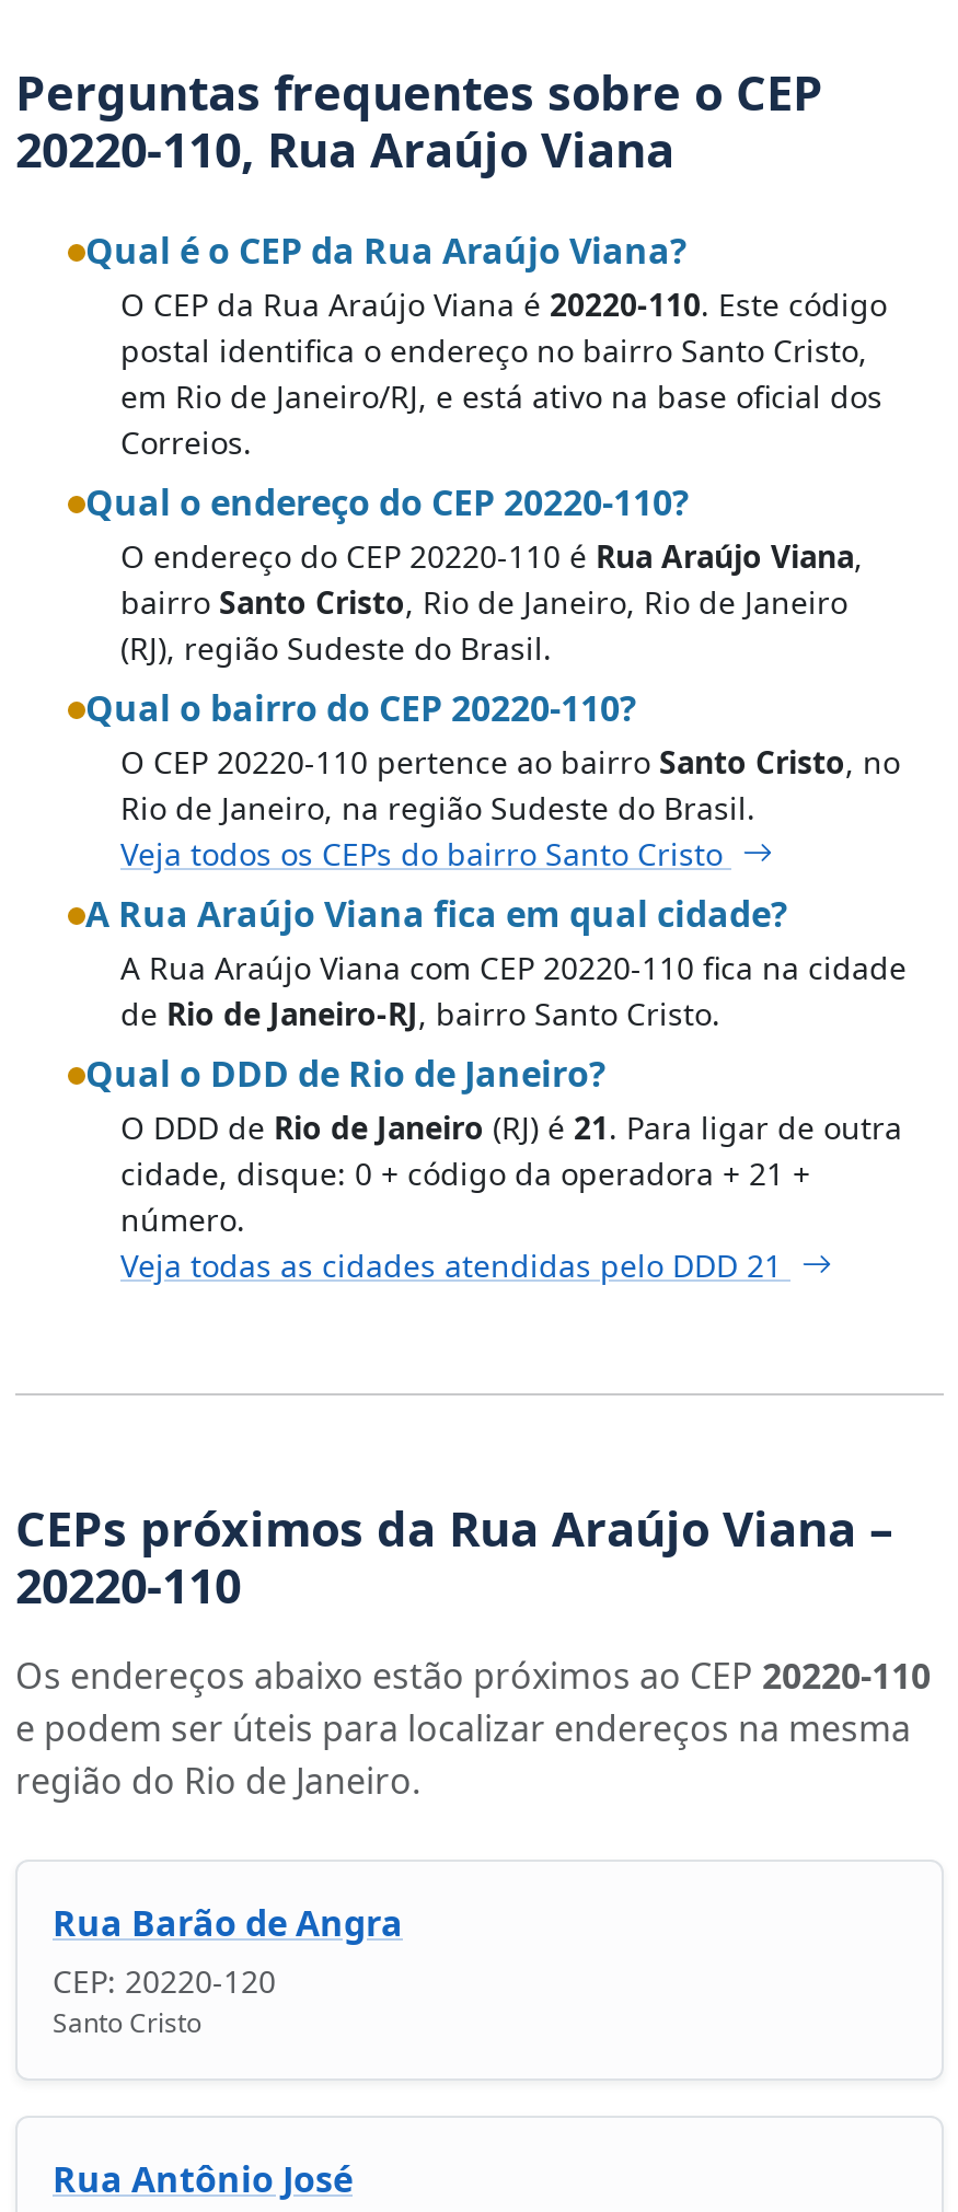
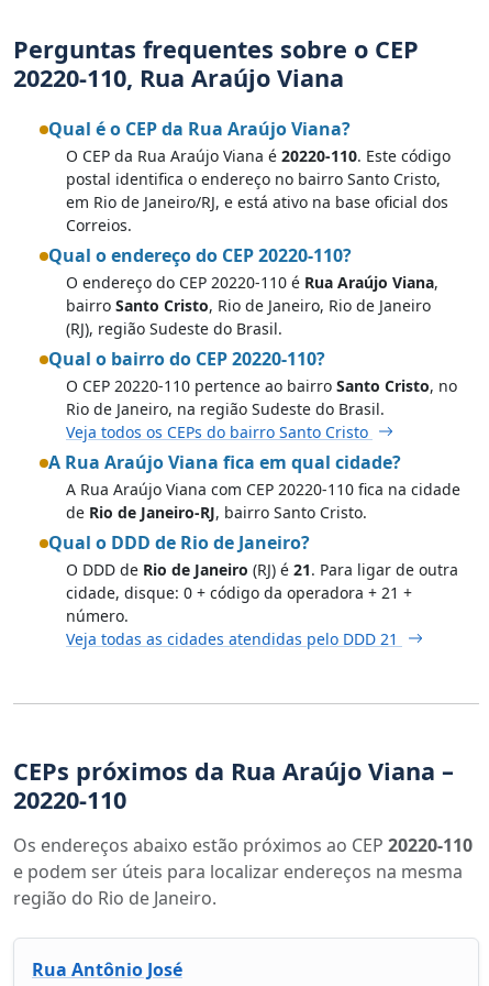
- Rua Barão de Angra
- CEP: 20220-120
- Santo Cristo
